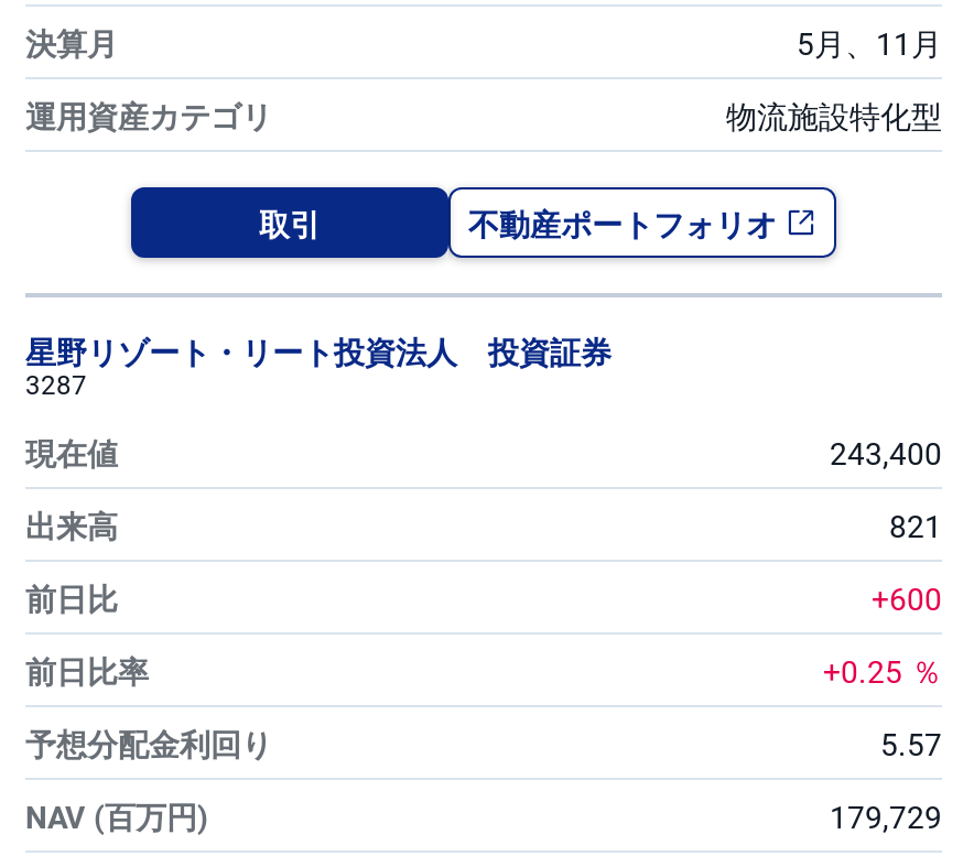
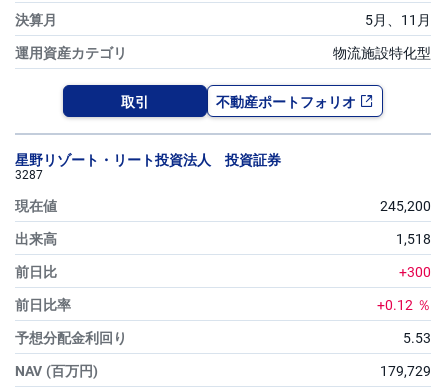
- 243,400
+ 245,200

- 821
+ 1,518

- +600
+ +300

- +0.25 ％
+ +0.12 ％

- 5.57
+ 5.53
